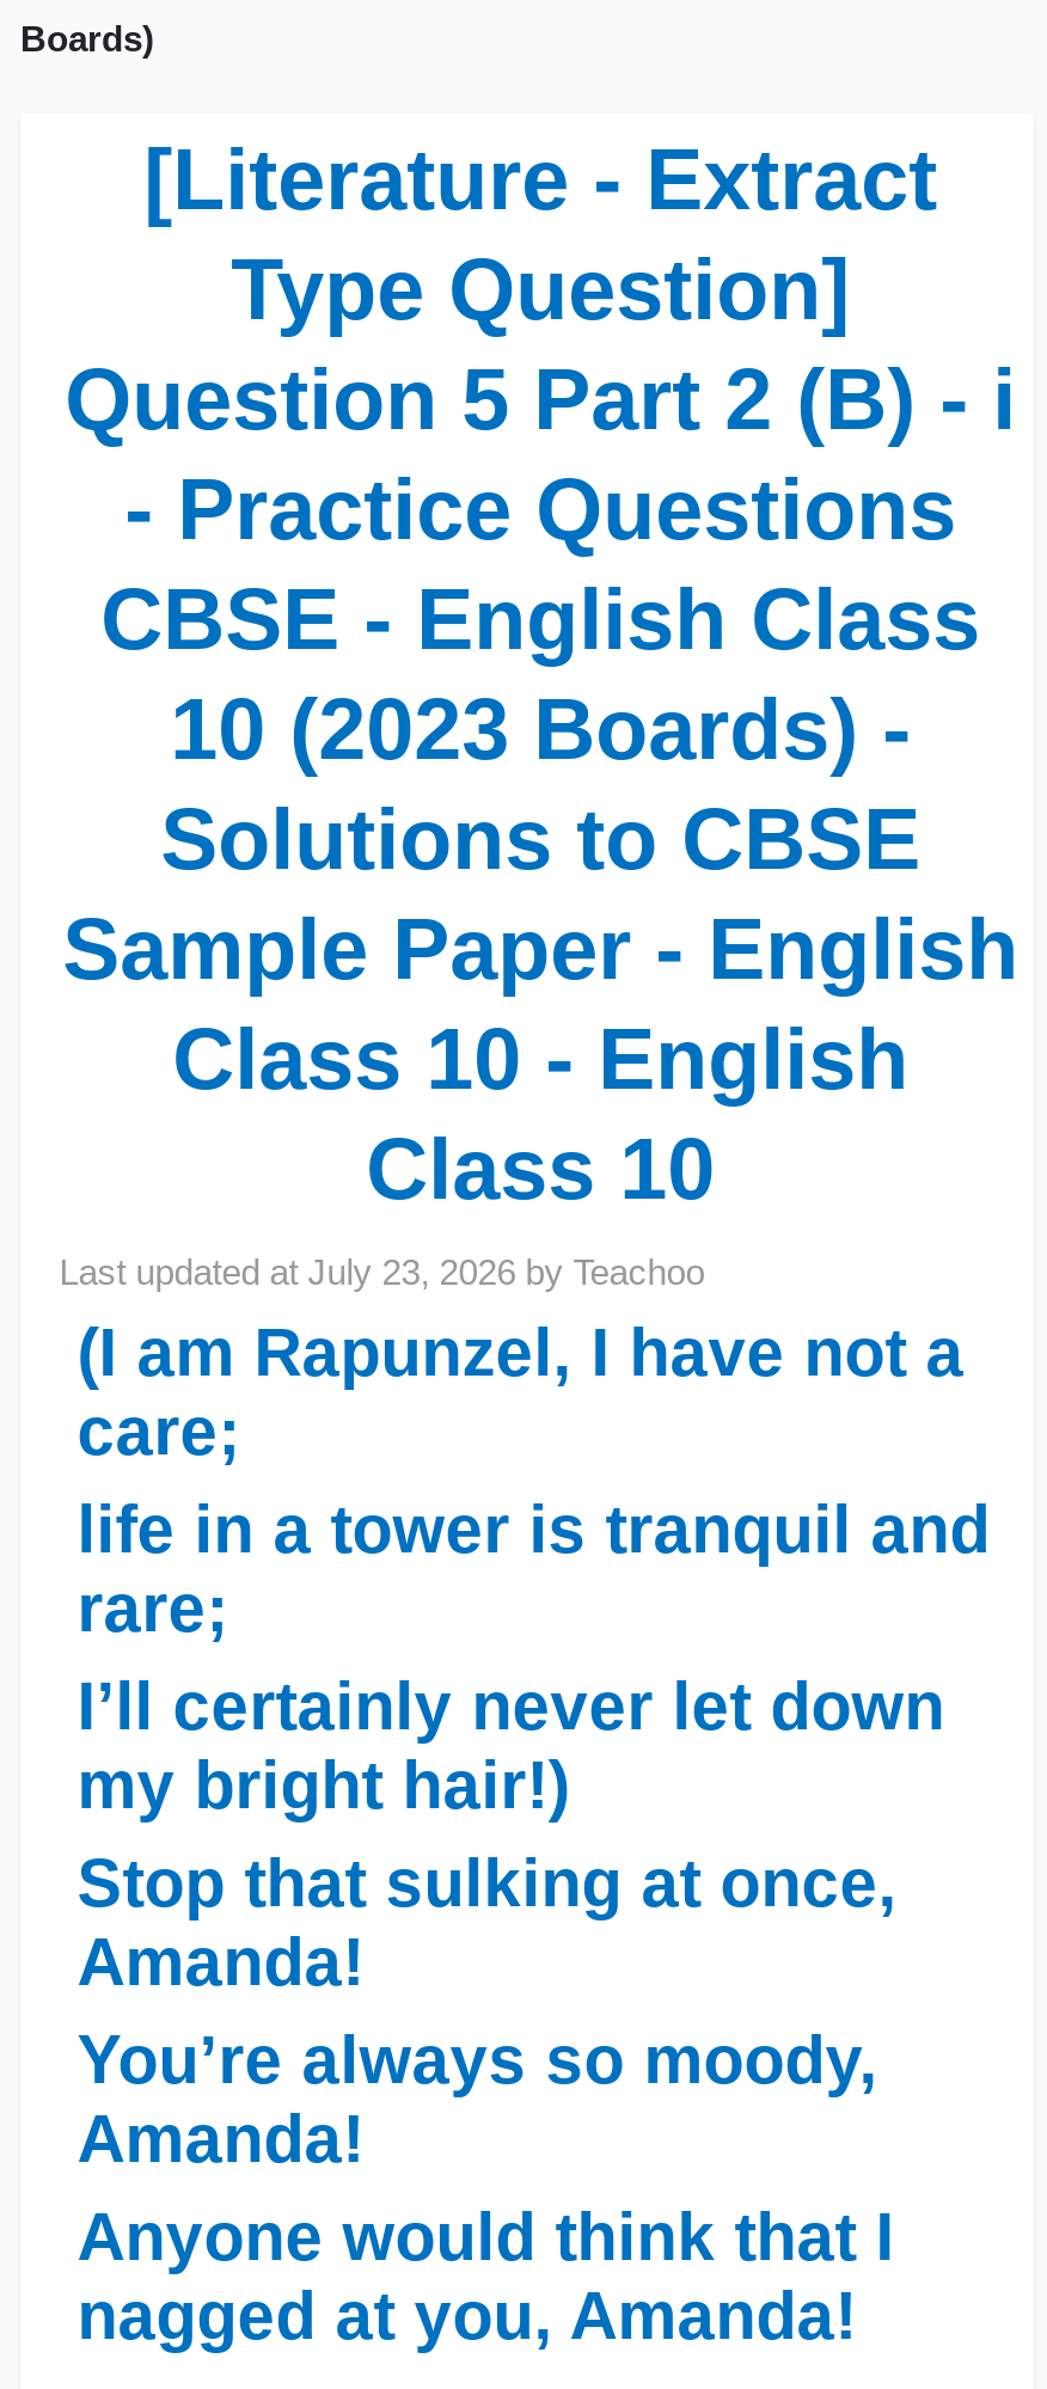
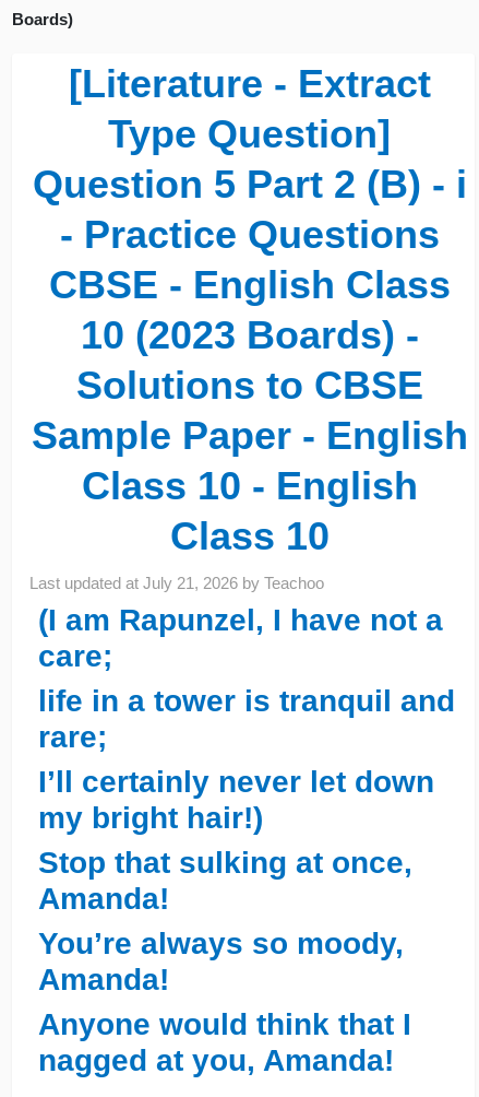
- Last updated at July 23, 2026 by Teachoo
+ Last updated at July 21, 2026 by Teachoo
